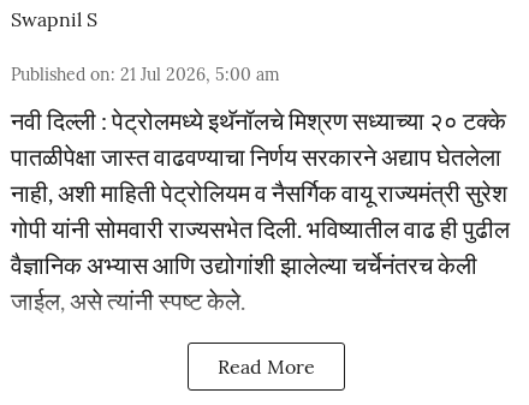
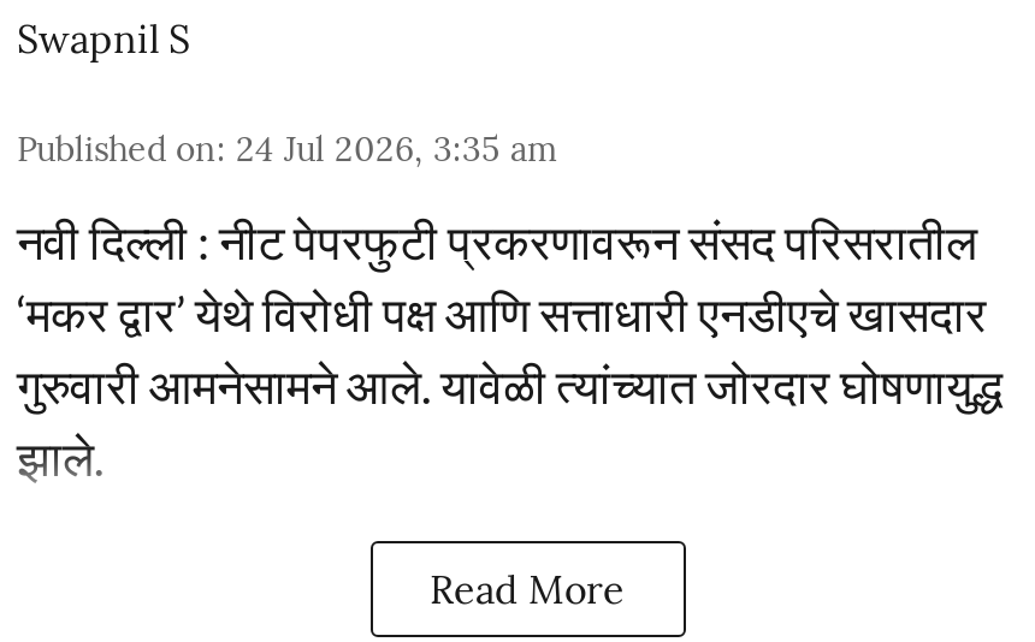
- Published on: 21 Jul 2026, 5:00 am
+ Published on: 24 Jul 2026, 3:35 am

- नवी दिल्ली : पेट्रोलमध्ये इथॅनॉलचे मिश्रण सध्याच्या २० टक्के
- पातळीपेक्षा जास्त वाढवण्याचा निर्णय सरकारने अद्याप घेतलेला
- नाही, अशी माहिती पेट्रोलियम व नैसर्गिक वायू राज्यमंत्री सुरेश
- गोपी यांनी सोमवारी राज्यसभेत दिली. भविष्यातील वाढ ही पुढील
- वैज्ञानिक अभ्यास आणि उद्योगांशी झालेल्या चर्चेनंतरच केली
- जाईल, असे त्यांनी स्पष्ट केले.
+ नवी दिल्ली : नीट पेपरफुटी प्रकरणावरून संसद परिसरातील
+ ‘मकर द्वार’ येथे विरोधी पक्ष आणि सत्ताधारी एनडीएचे खासदार
+ गुरुवारी आमनेसामने आले. यावेळी त्यांच्यात जोरदार घोषणायुद्ध
+ झाले.
